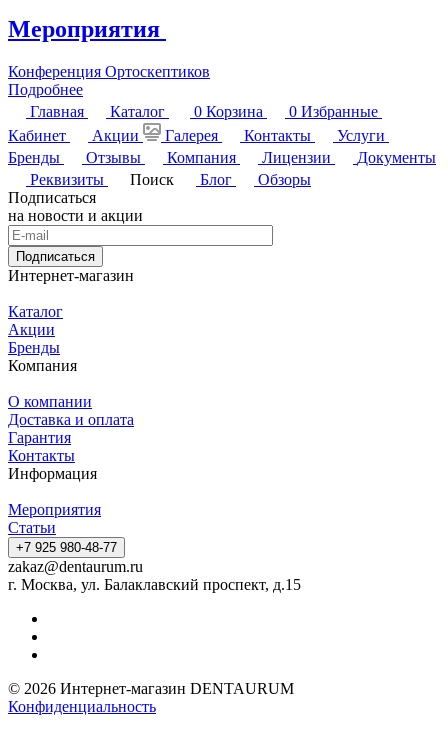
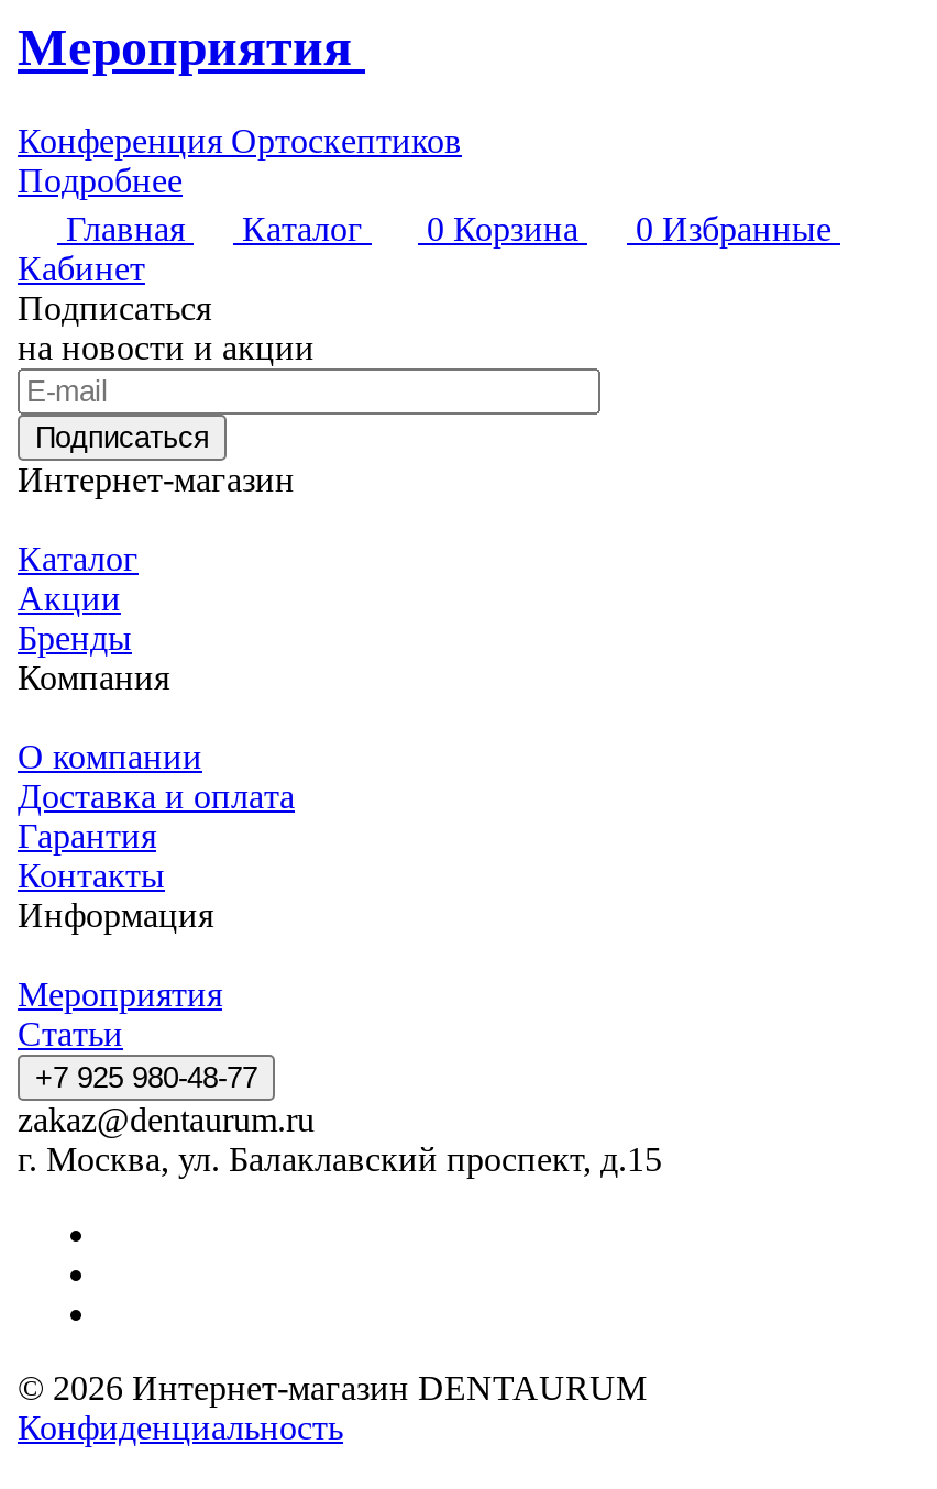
- Акции
- Галерея
- Контакты
- Услуги
- Бренды
- Отзывы
- Компания
- Лицензии
- Документы
- Реквизиты
- Поиск
- Блог
- Обзоры
